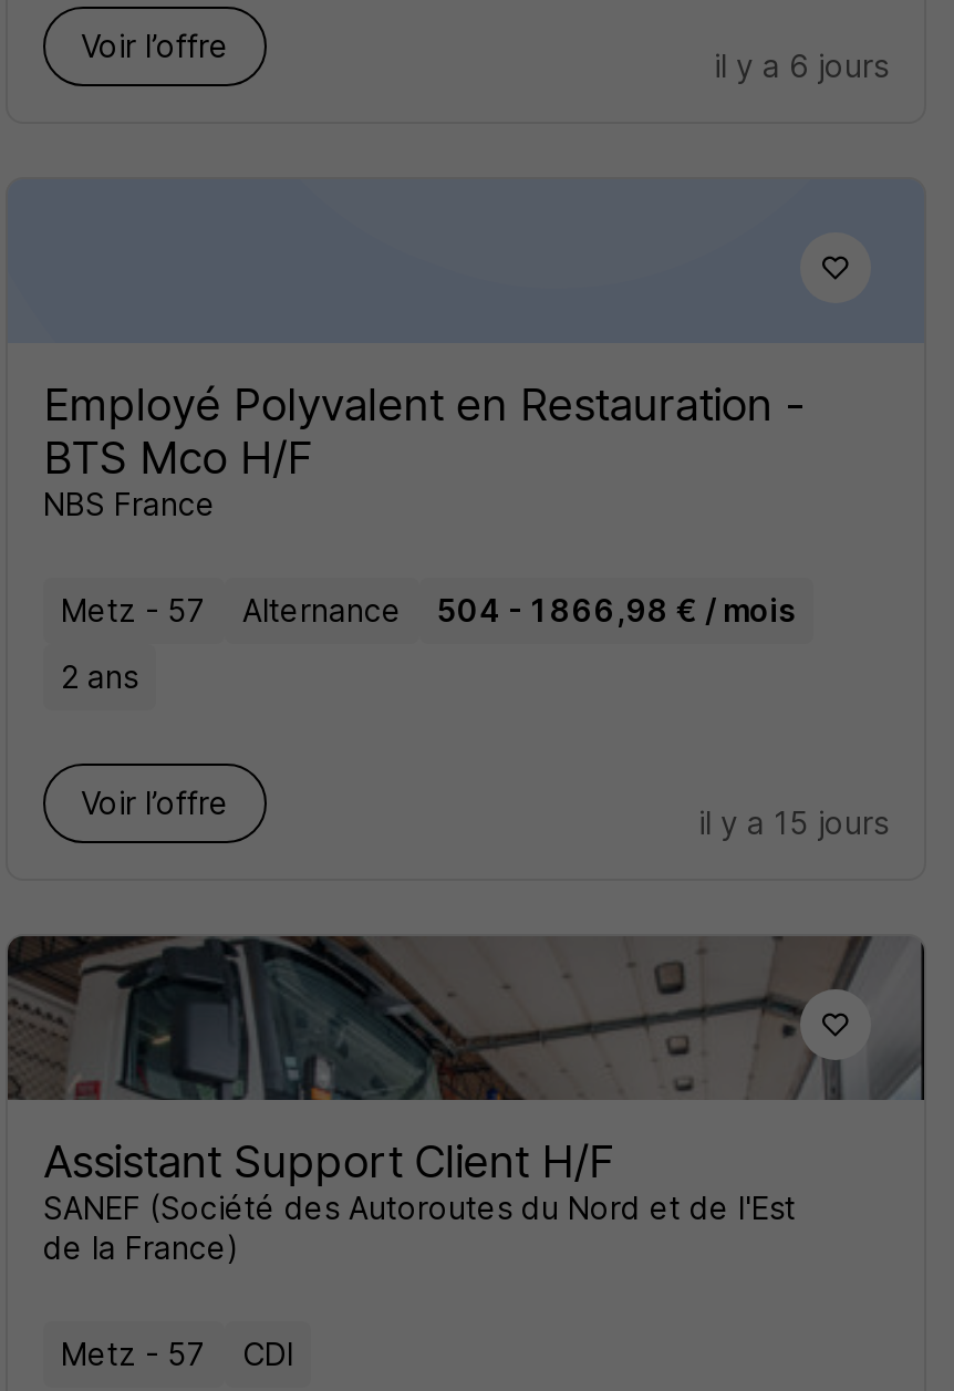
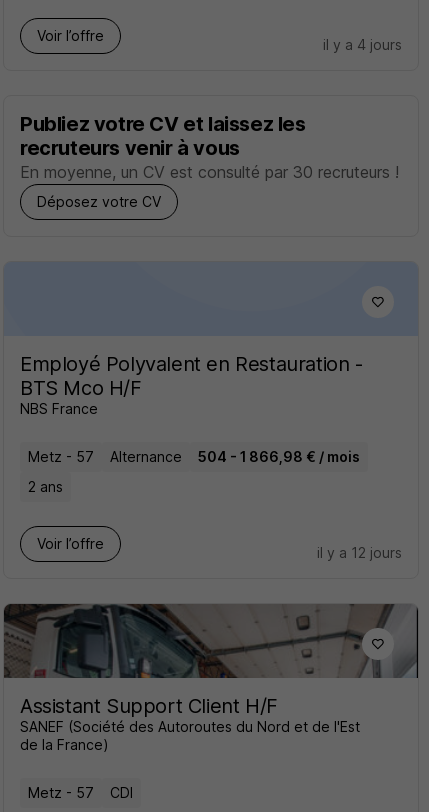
- il y a 6 jours
+ il y a 4 jours
+ Publiez votre CV et laissez les
+ recruteurs venir à vous
+ En moyenne, un CV est consulté par 30 recruteurs !
+ Déposez votre CV

- il y a 15 jours
+ il y a 12 jours
